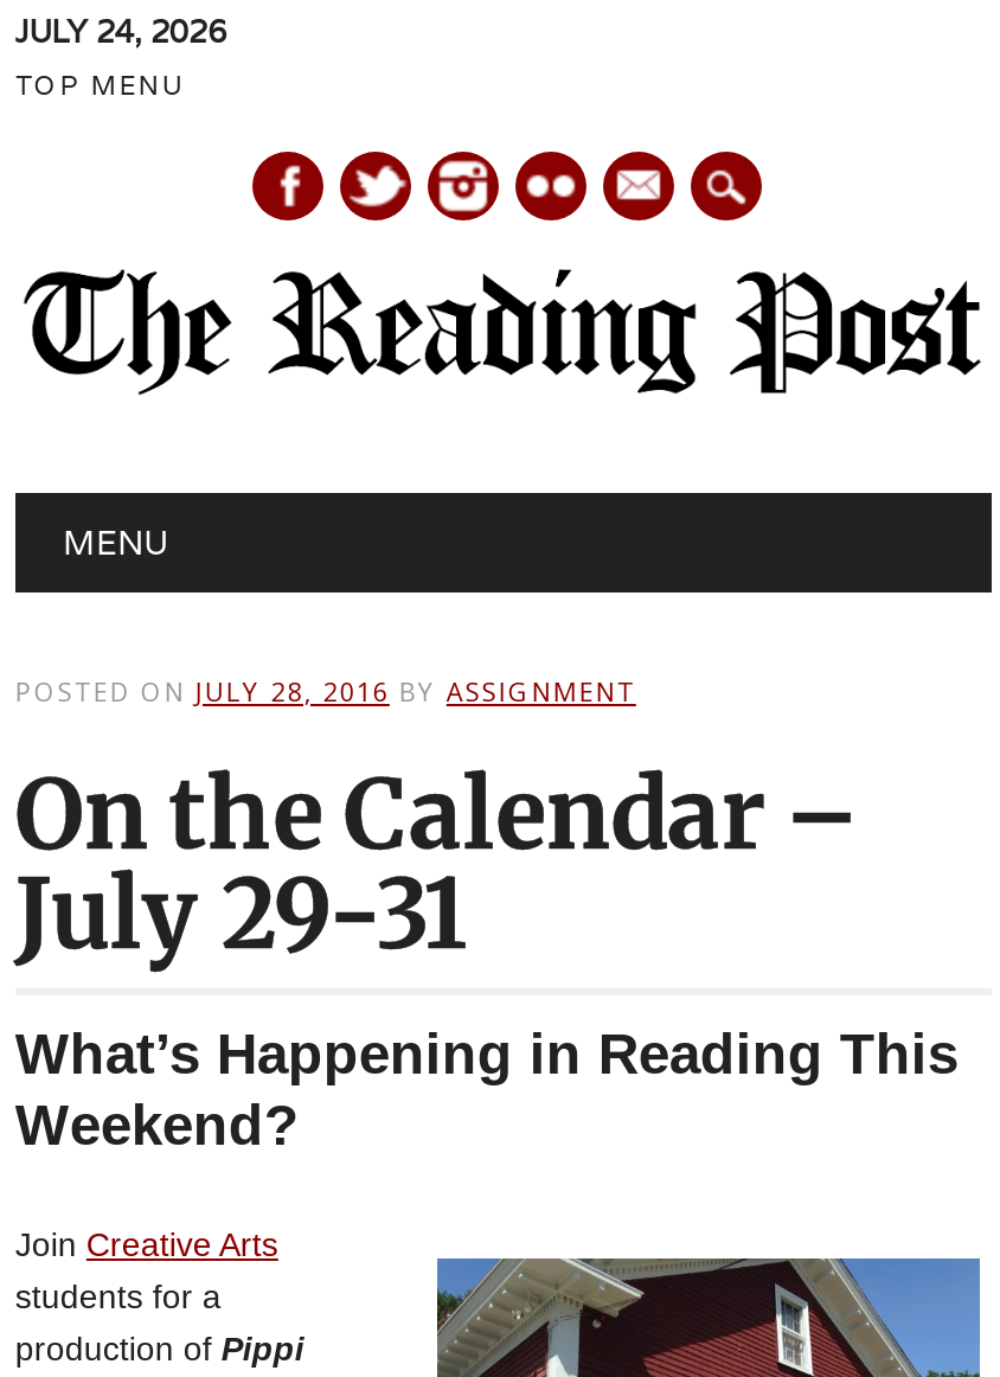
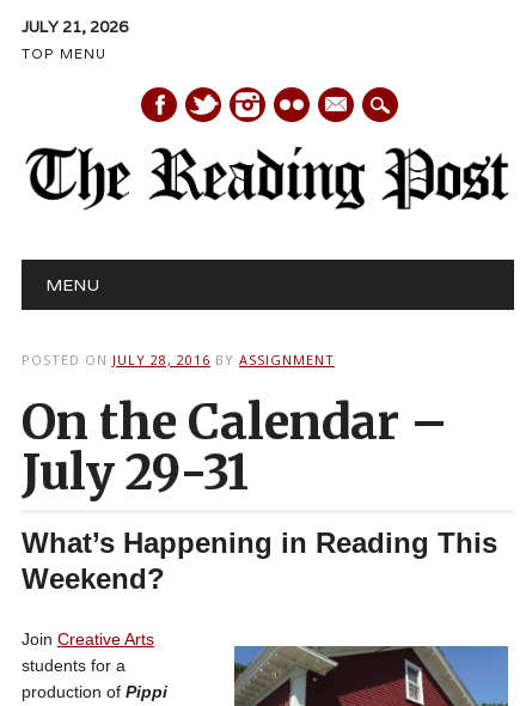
- JULY 24, 2026
+ JULY 21, 2026
